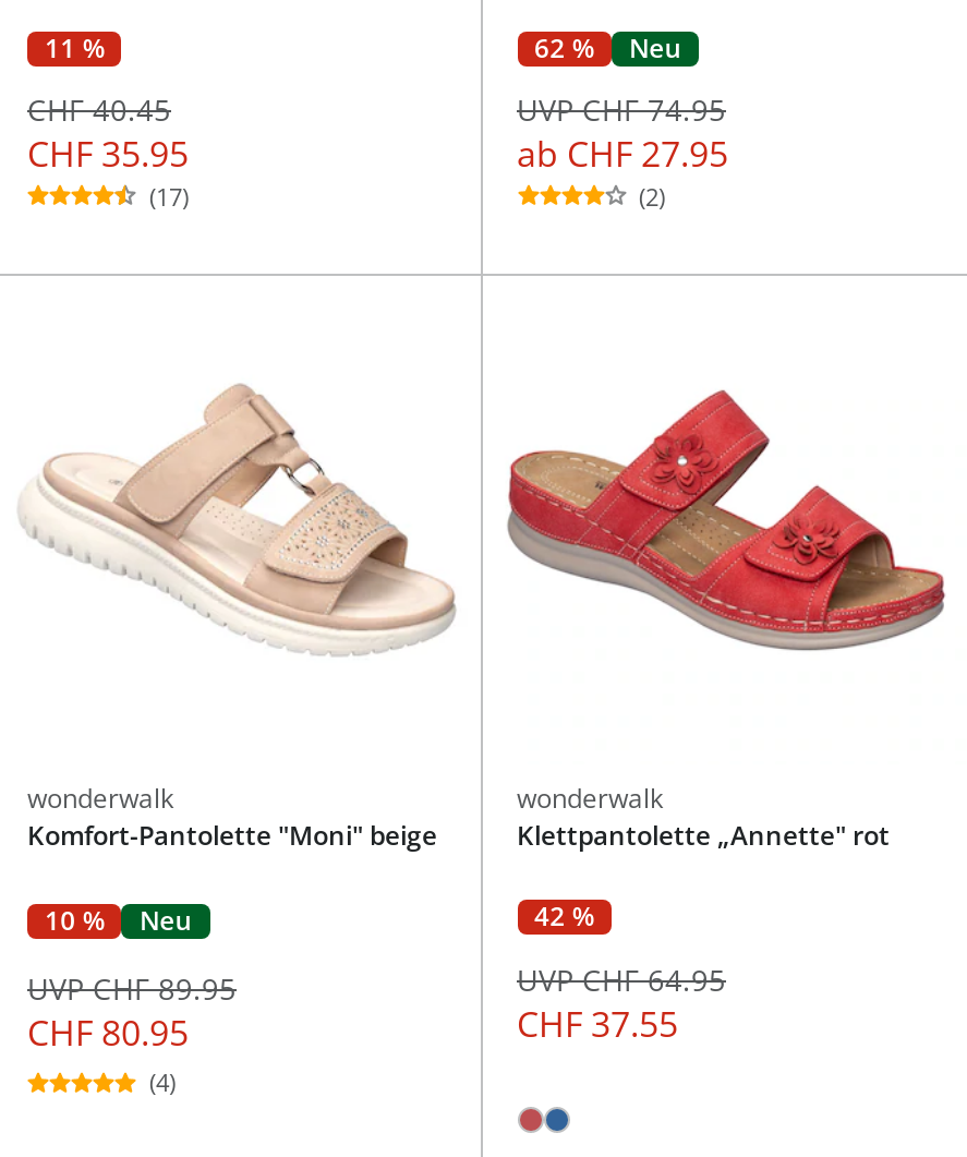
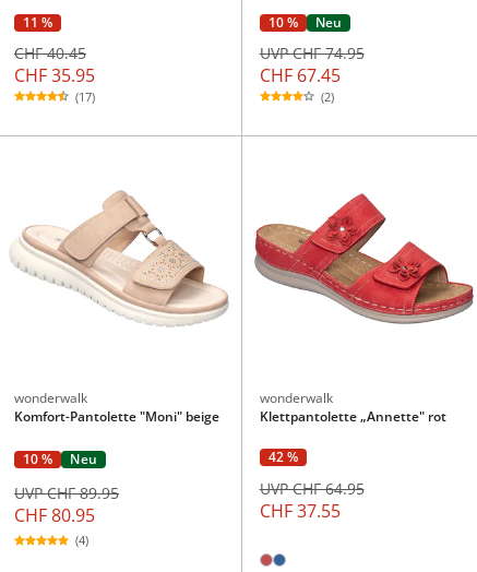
- 62 % Neu
+ 10 % Neu

- ab CHF 27.95
+ CHF 67.45
